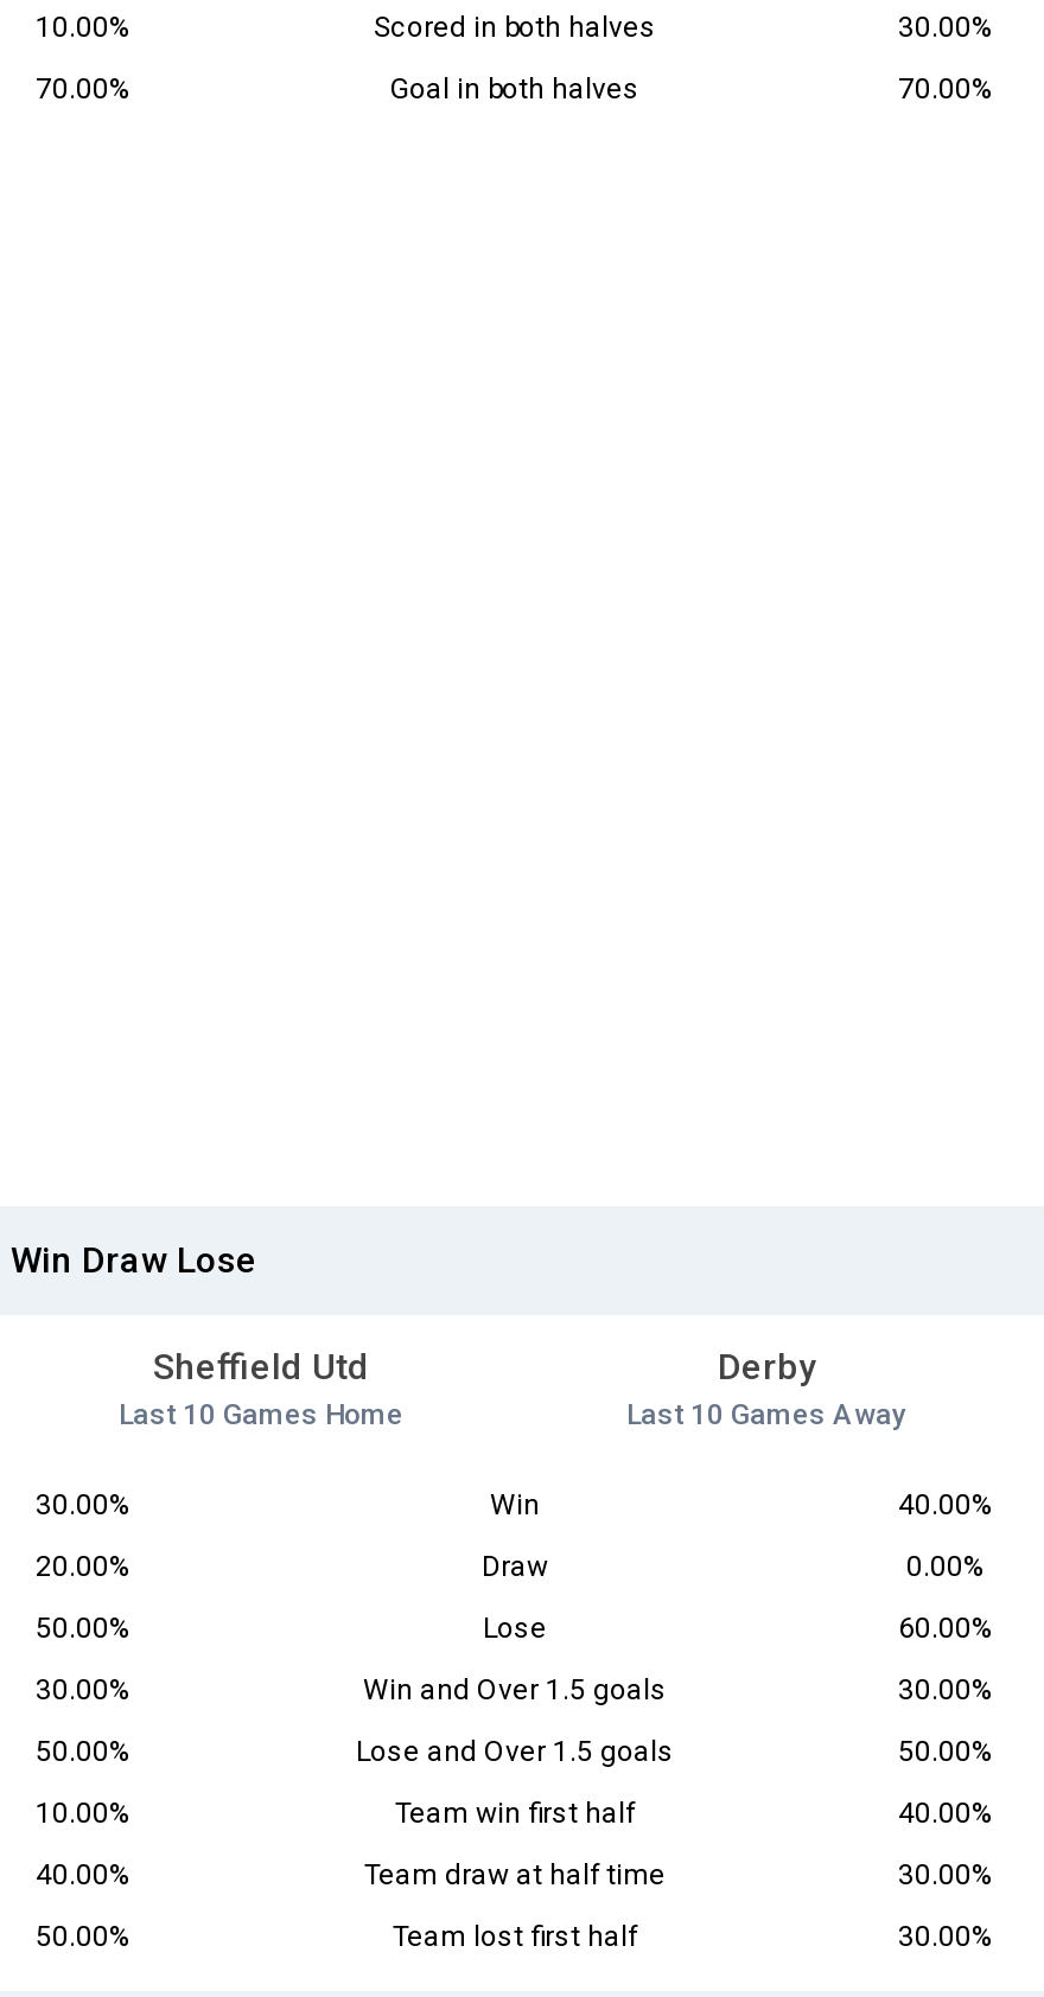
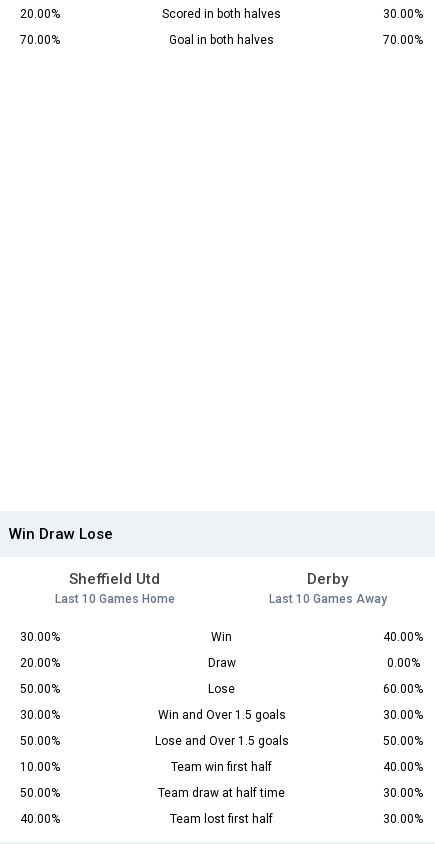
- 10.00%
+ 20.00%

- 40.00%
+ 50.00%

- 50.00%
+ 40.00%
